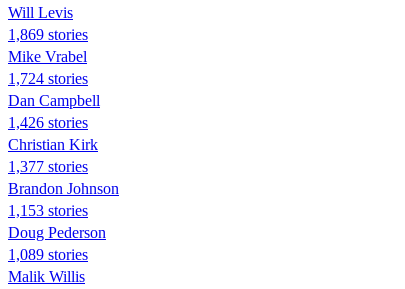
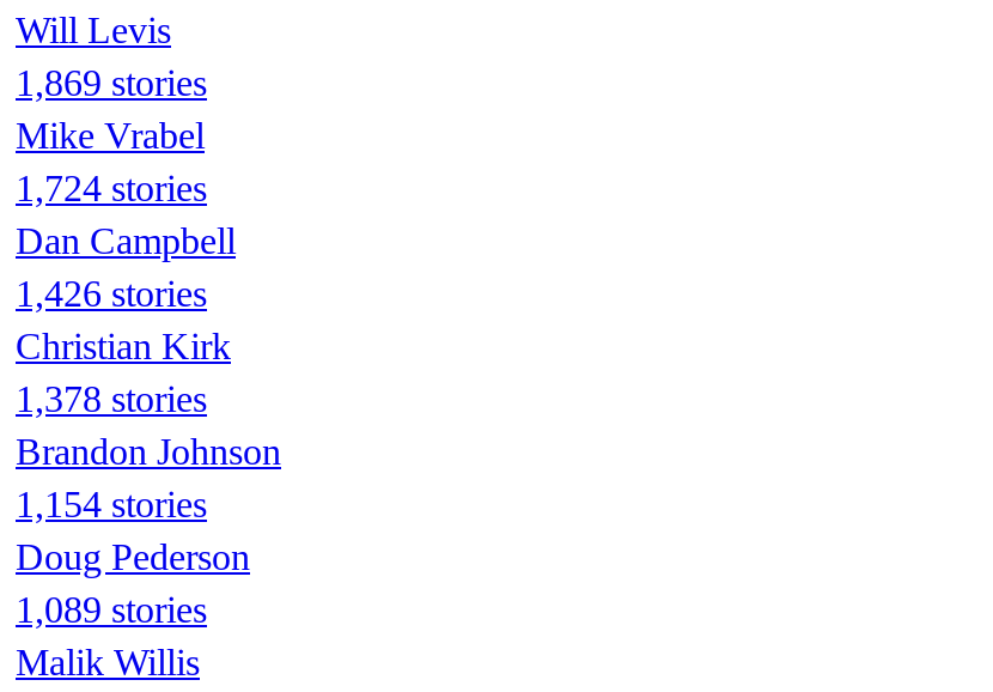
- 1,377 stories
+ 1,378 stories

- 1,153 stories
+ 1,154 stories
